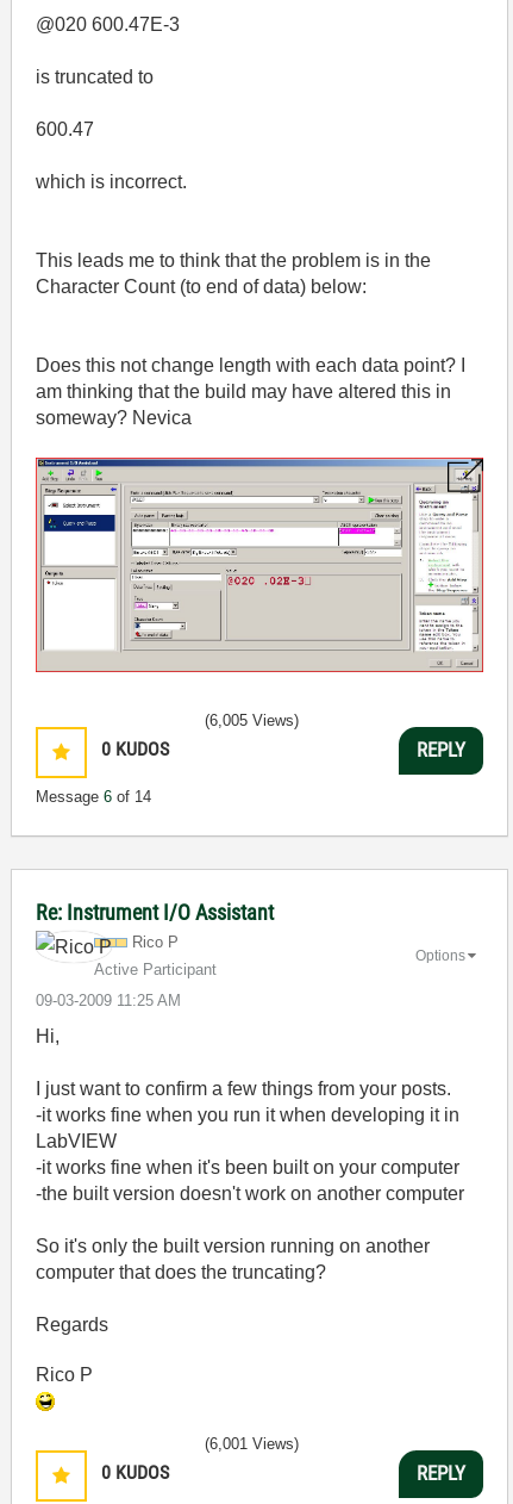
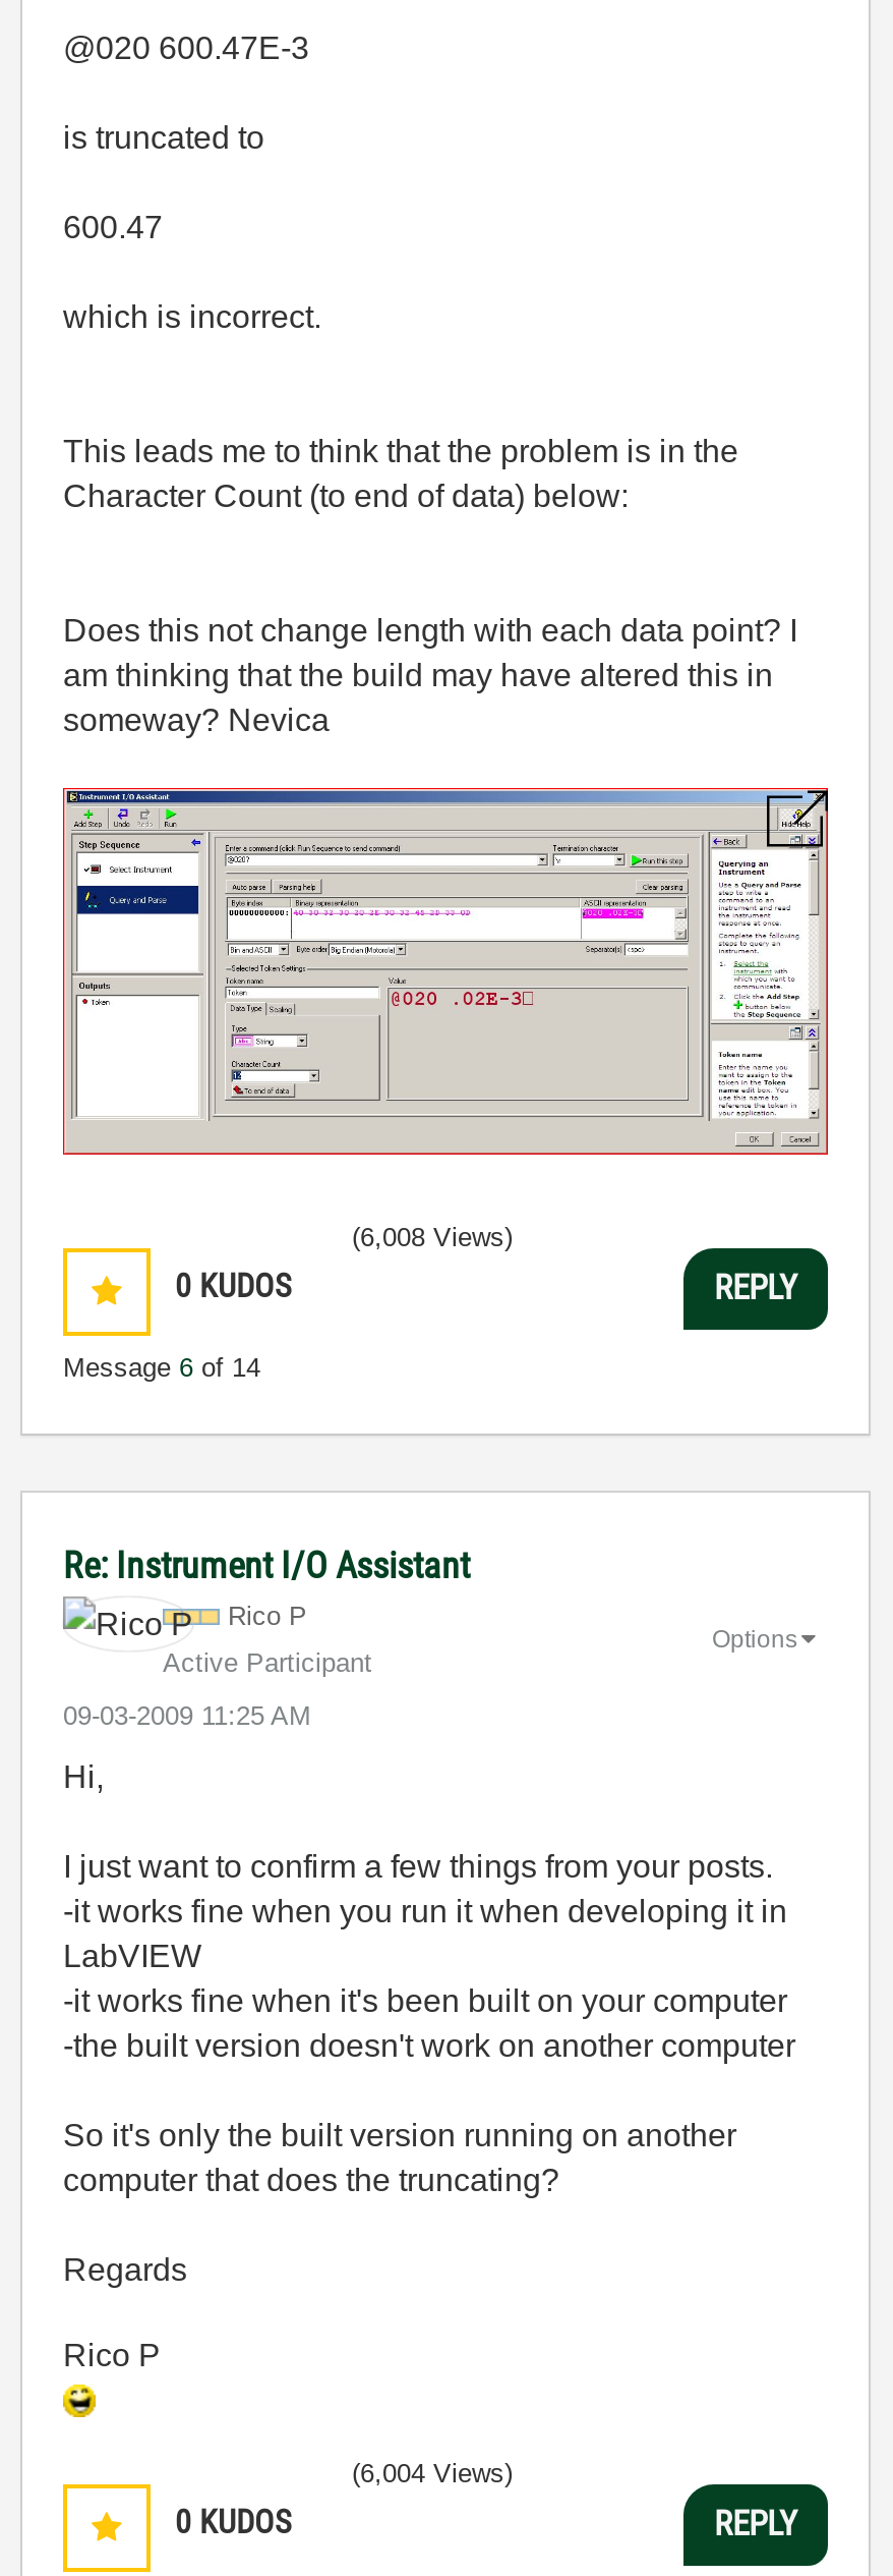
- (6,005 Views)
+ (6,008 Views)

- (6,001 Views)
+ (6,004 Views)
